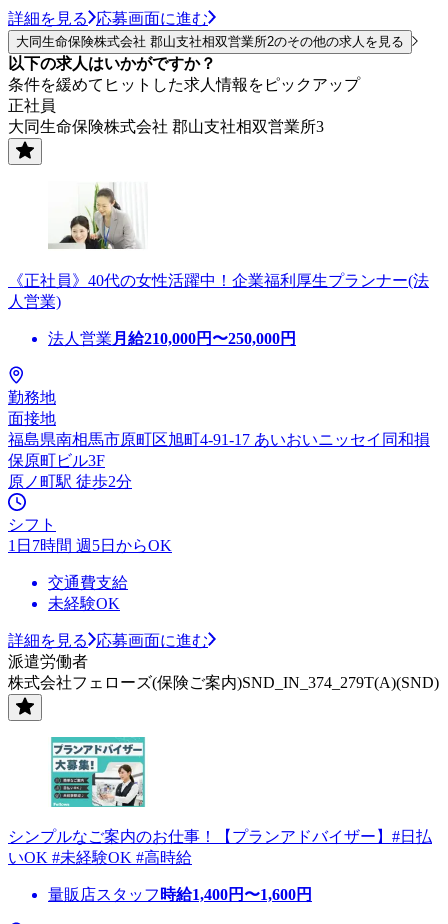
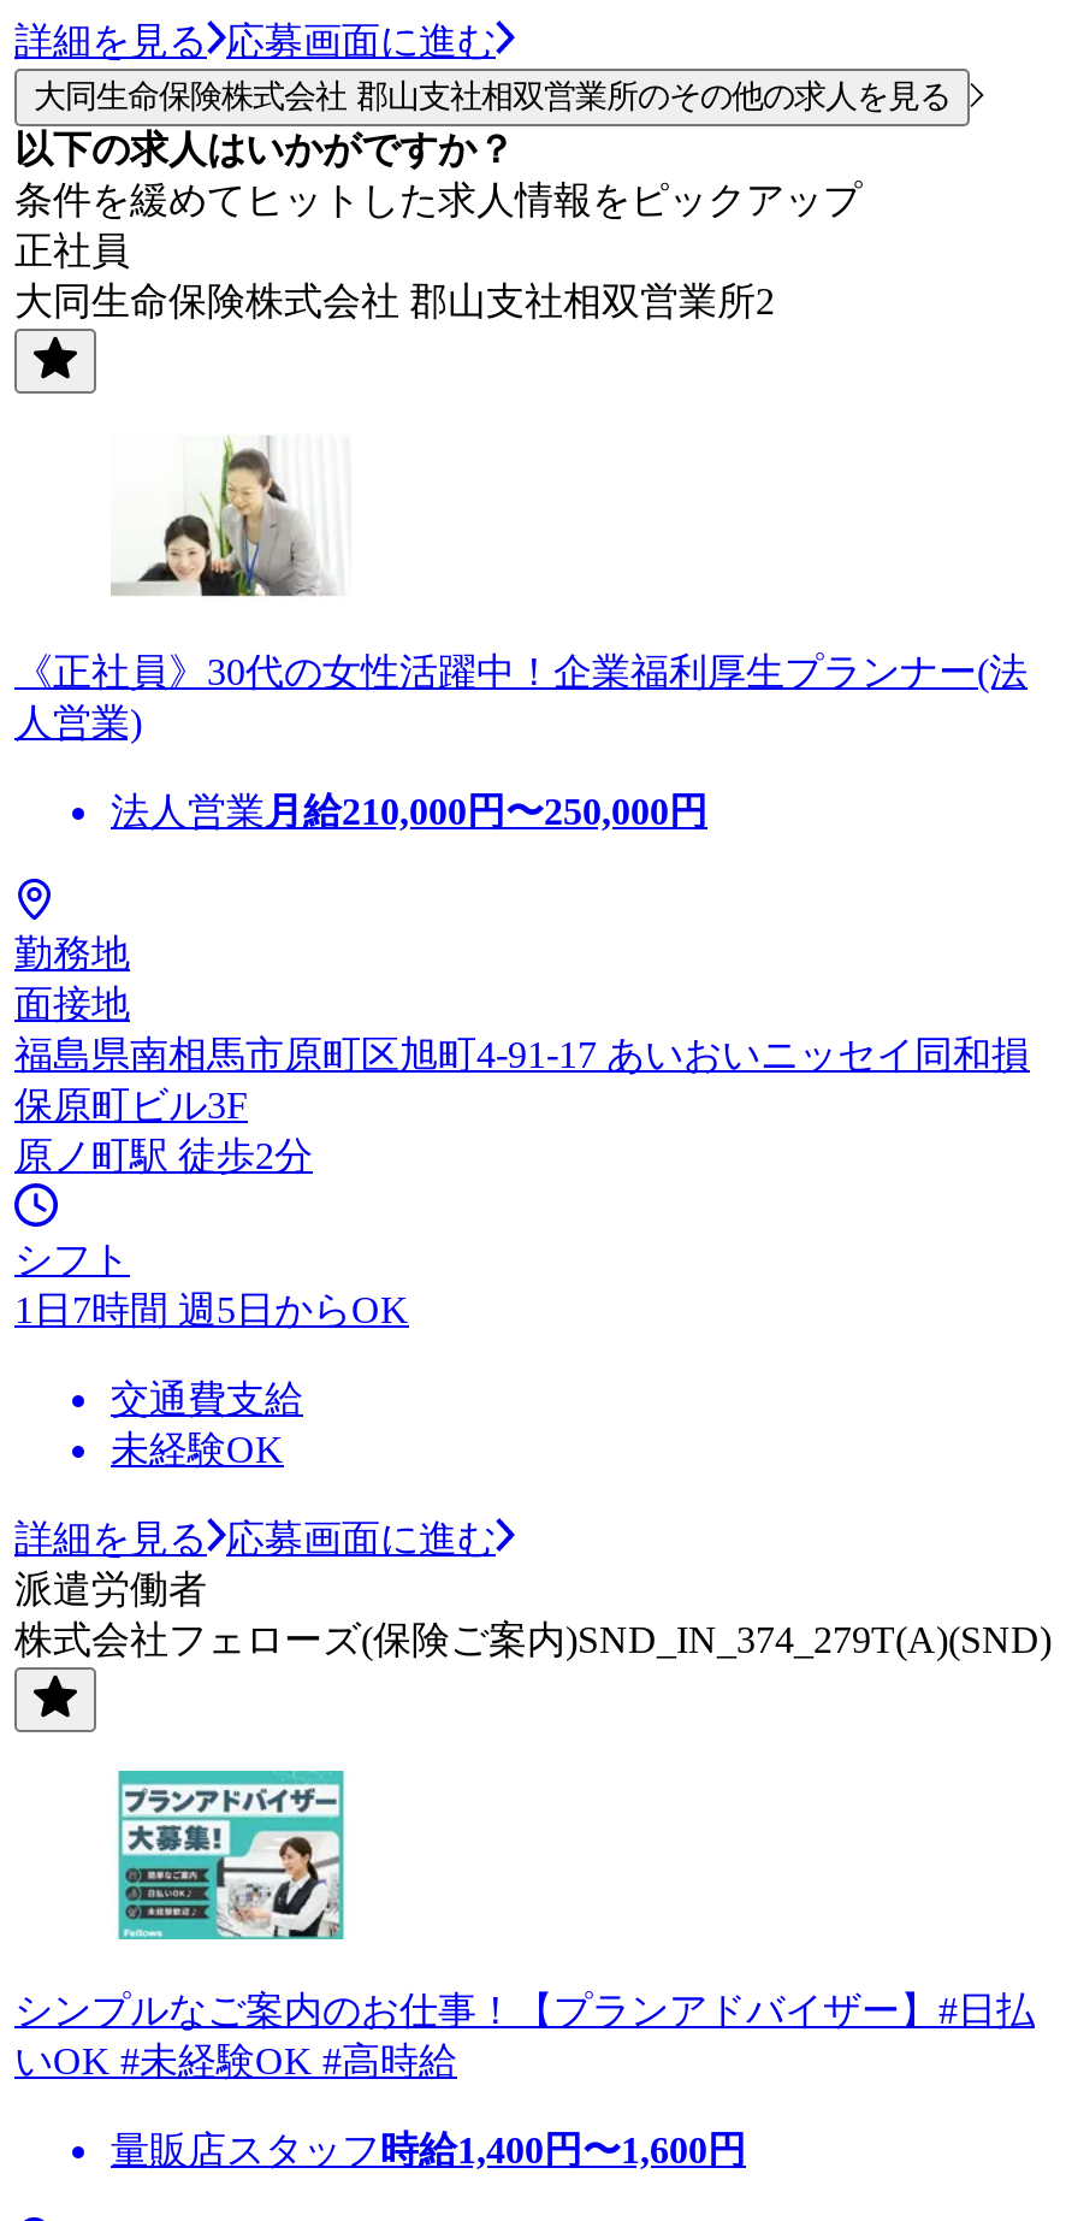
- 大同生命保険株式会社 郡山支社相双営業所2のその他の求人を見る
+ 大同生命保険株式会社 郡山支社相双営業所のその他の求人を見る

- 大同生命保険株式会社 郡山支社相双営業所3
+ 大同生命保険株式会社 郡山支社相双営業所2

- 《正社員》40代の女性活躍中！企業福利厚生プランナー(法
+ 《正社員》30代の女性活躍中！企業福利厚生プランナー(法
